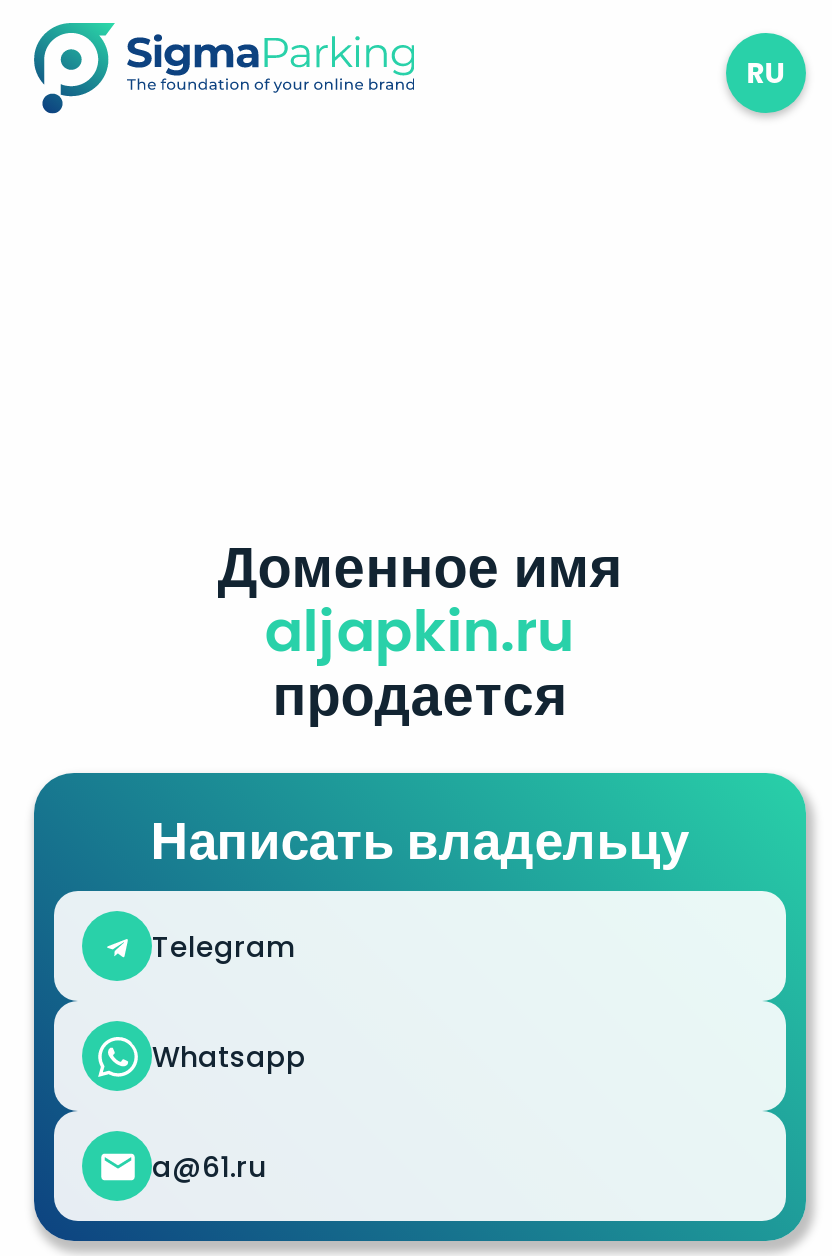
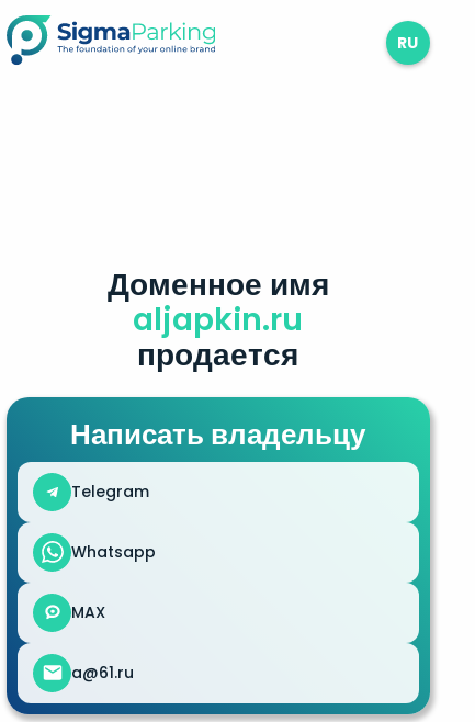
moved up: Доменное имя | aljapkin.ru | продается | Написать владельцу | Telegram | Whatsapp

+ MAX
